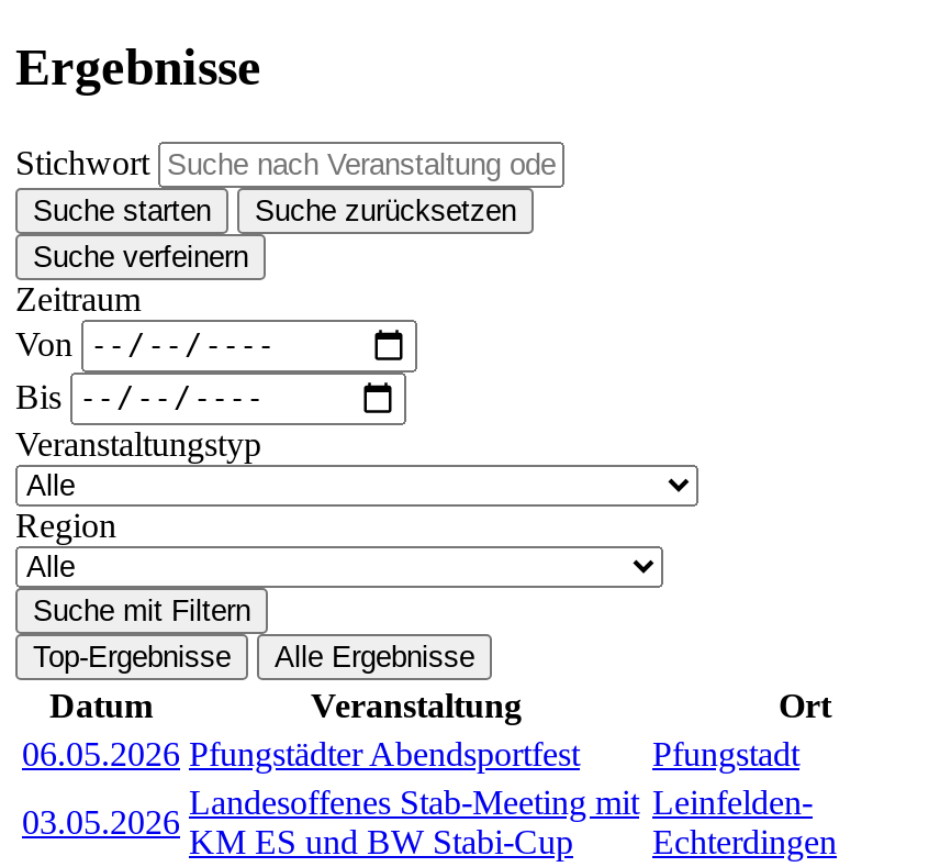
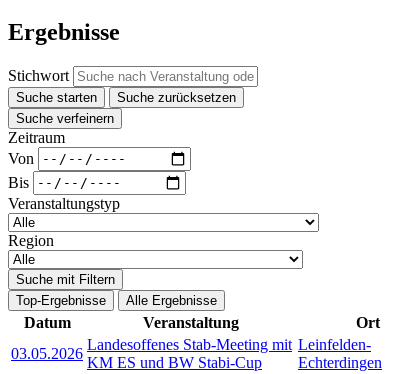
- 06.05.2026 Pfungstädter Abendsportfest
- Pfungstadt
